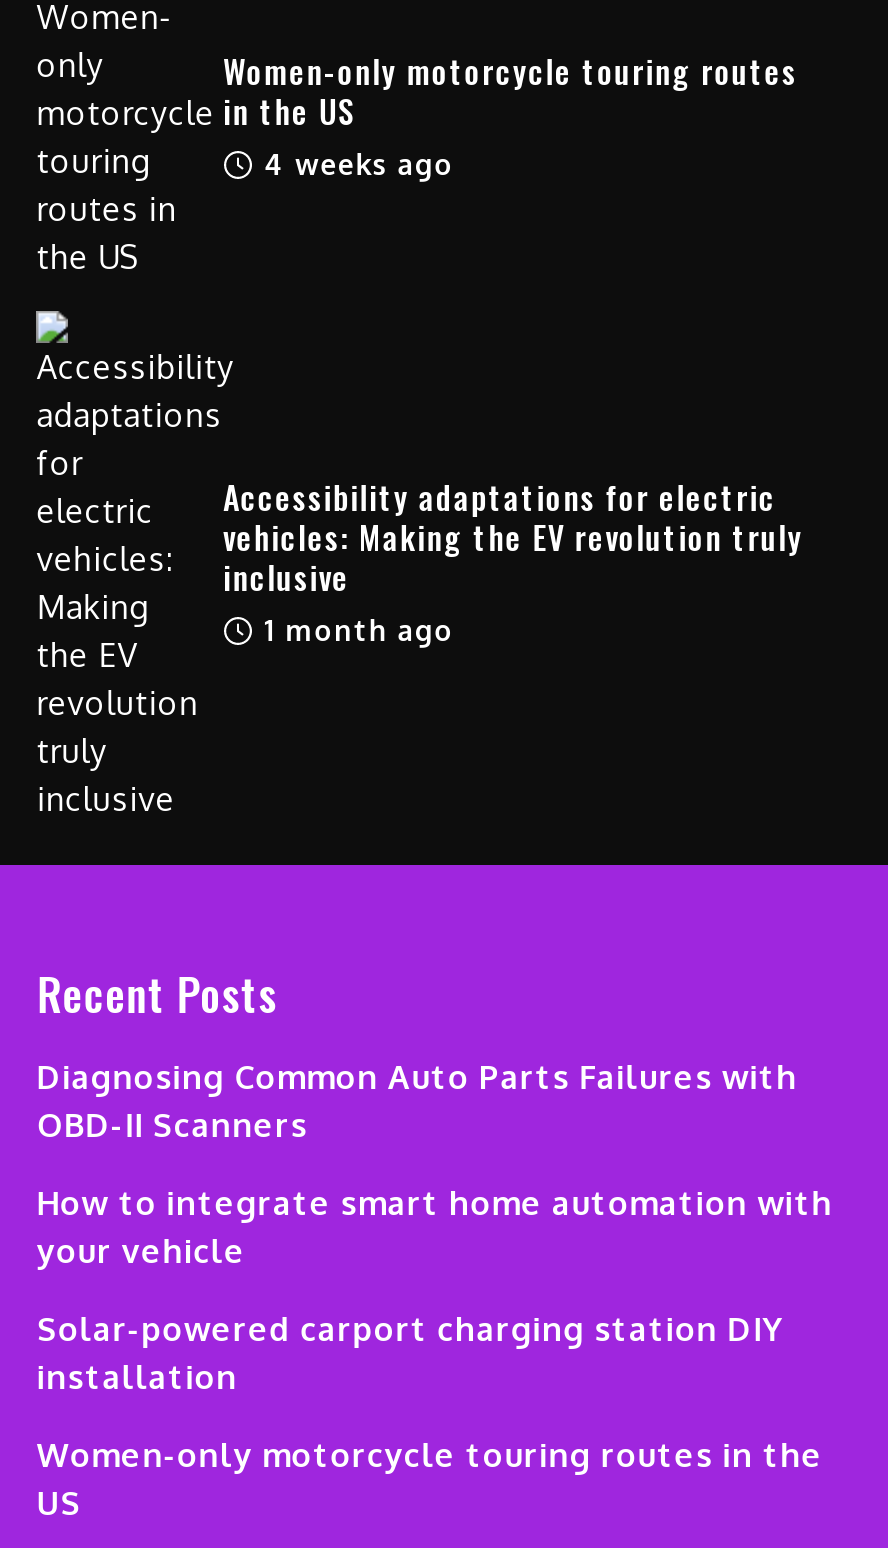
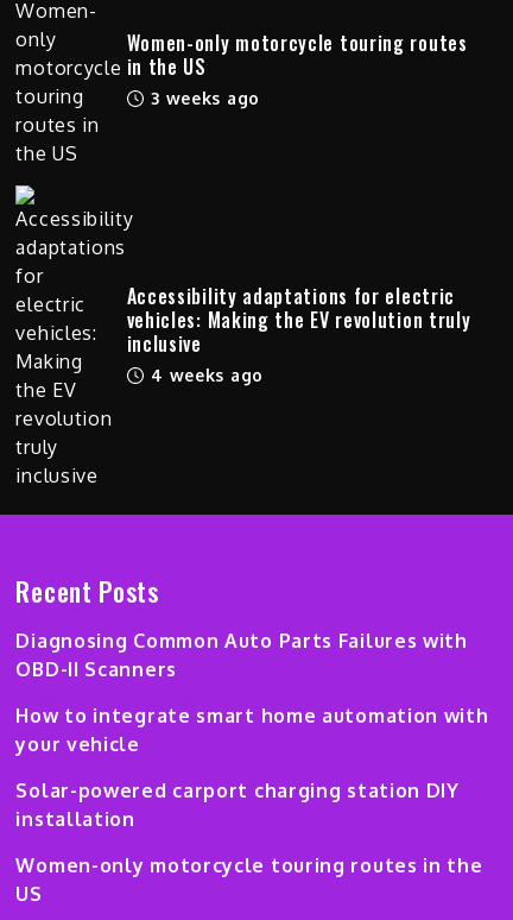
- 4 weeks ago
+ 3 weeks ago

- 1 month ago
+ 4 weeks ago
